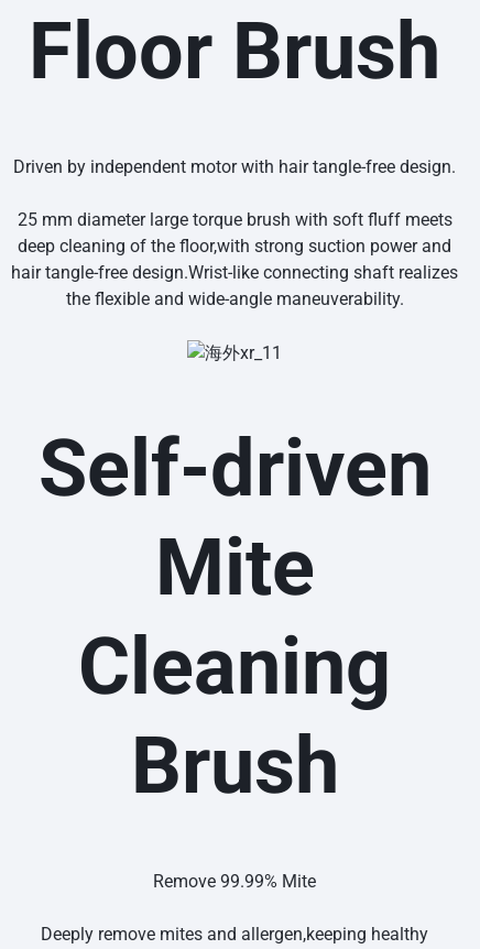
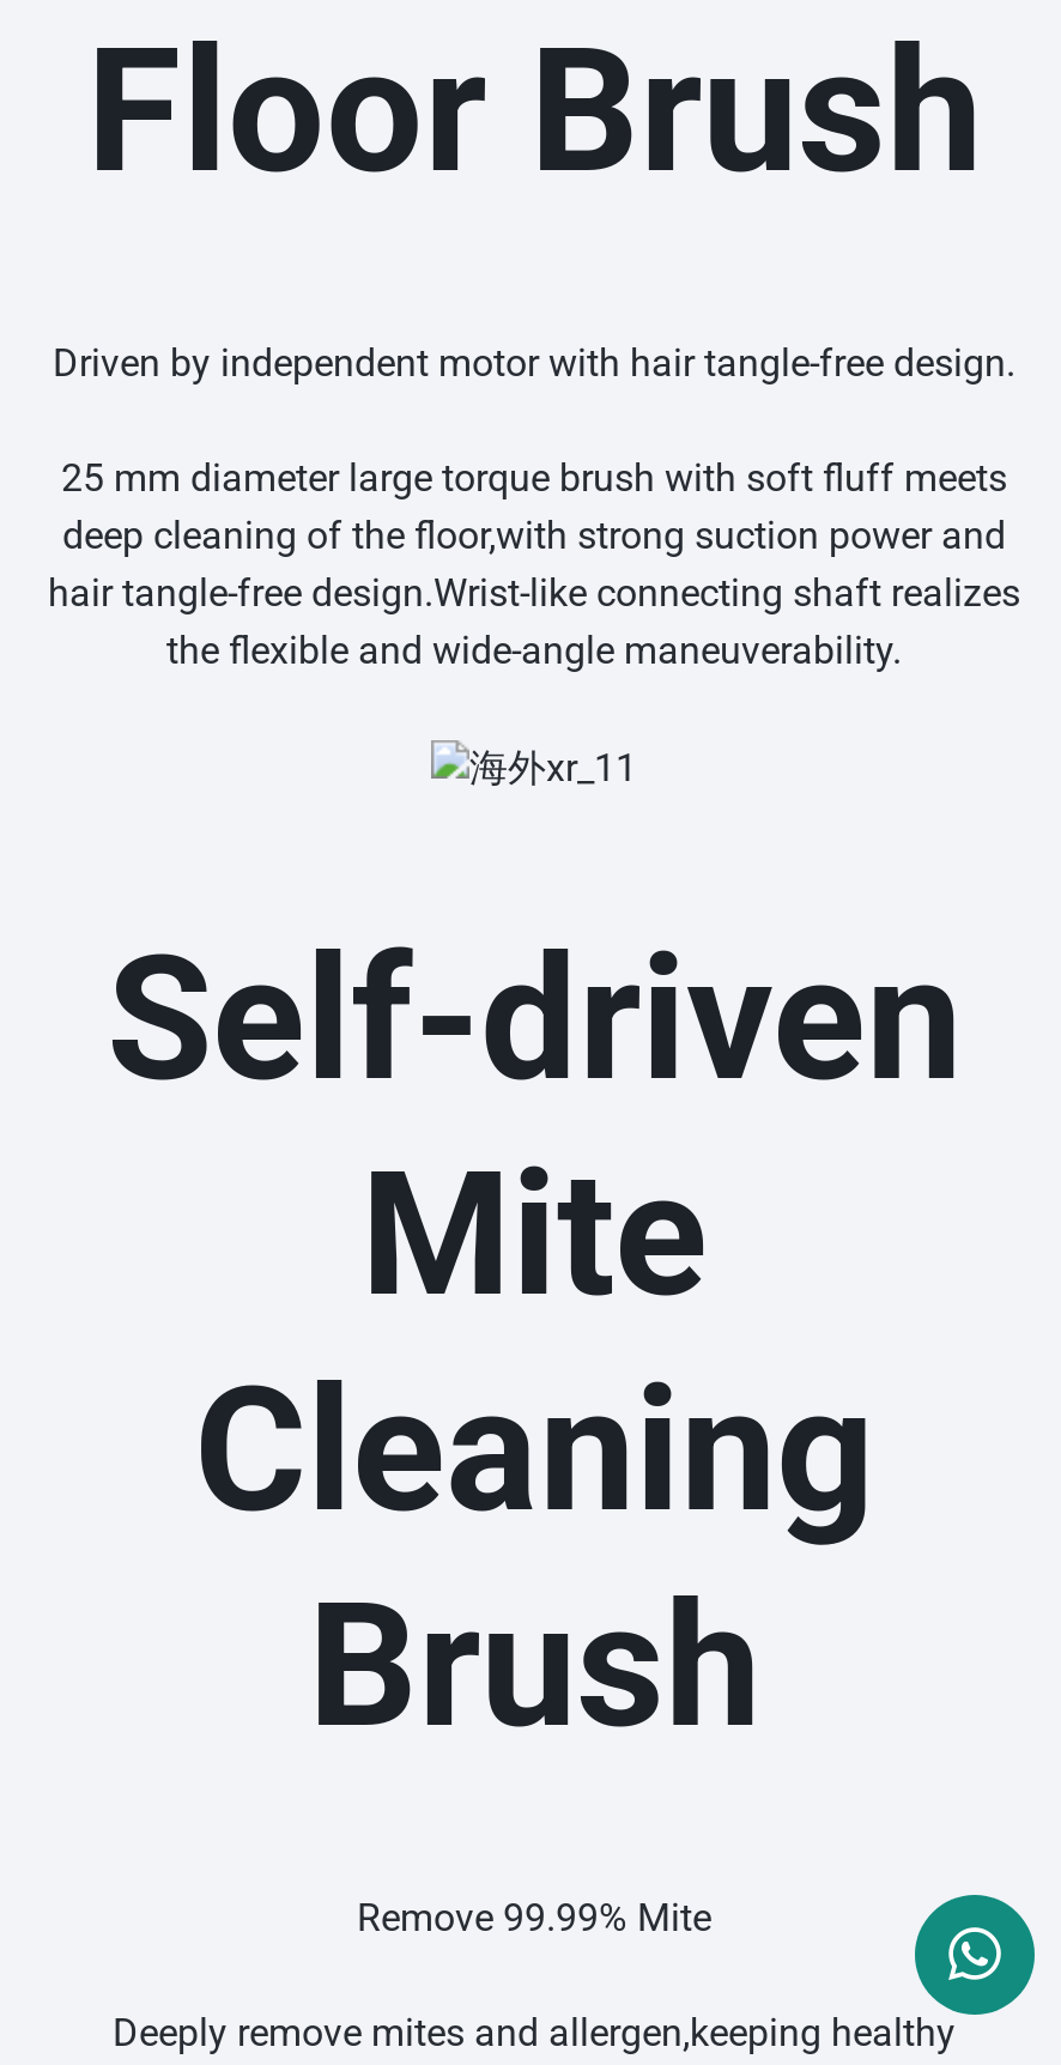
+ [image]
